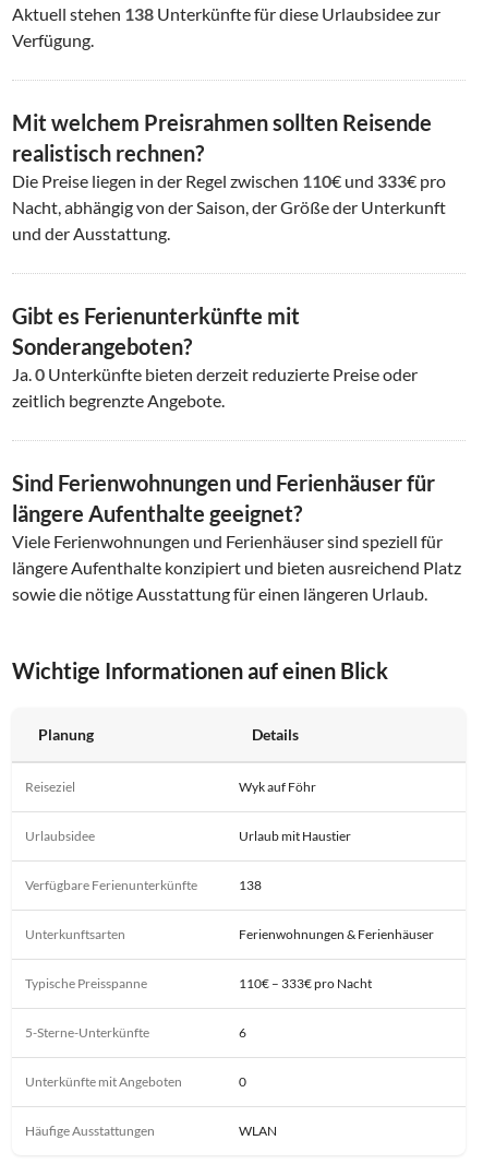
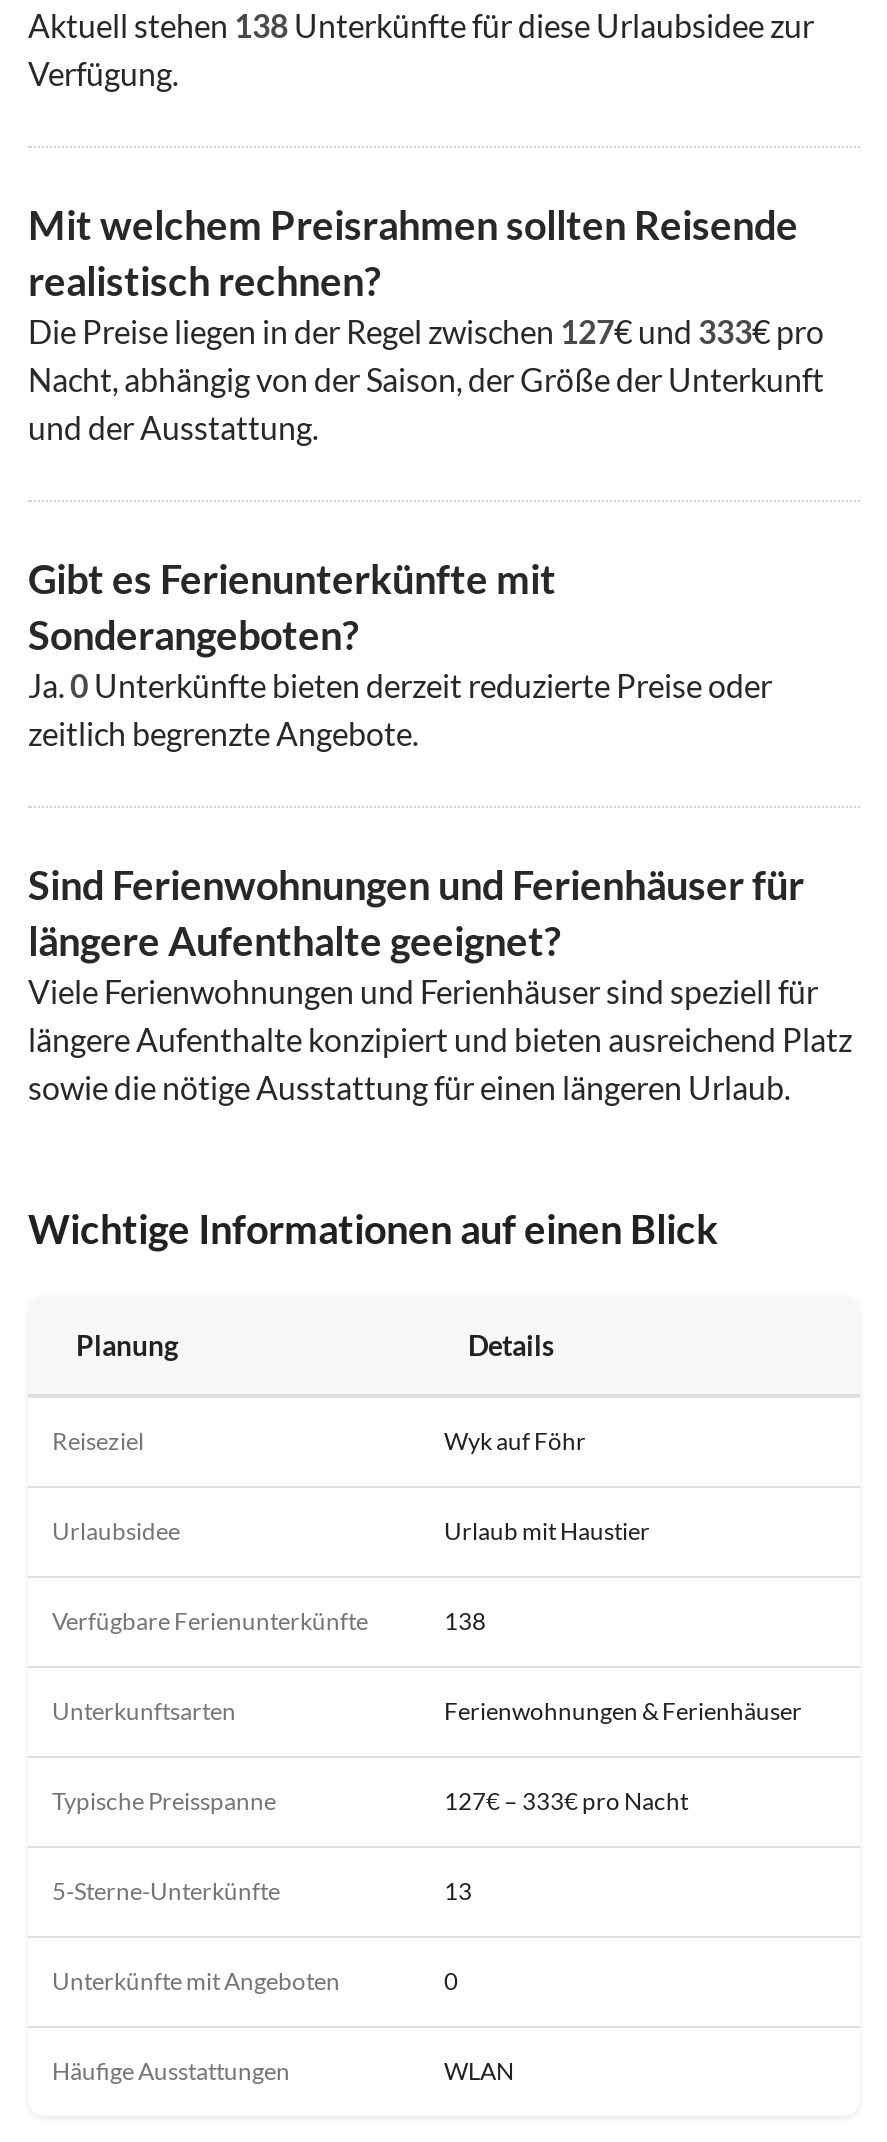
- Die Preise liegen in der Regel zwischen 110€ und 333€ pro
+ Die Preise liegen in der Regel zwischen 127€ und 333€ pro

- 110€ – 333€ pro Nacht
+ 127€ – 333€ pro Nacht

- 6
+ 13
